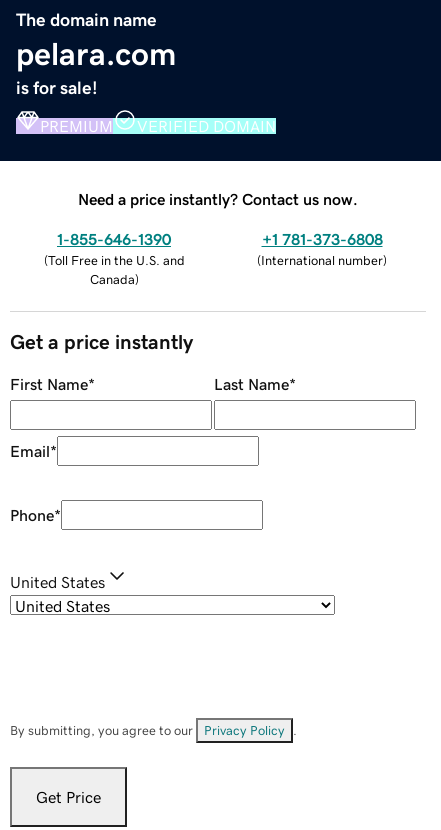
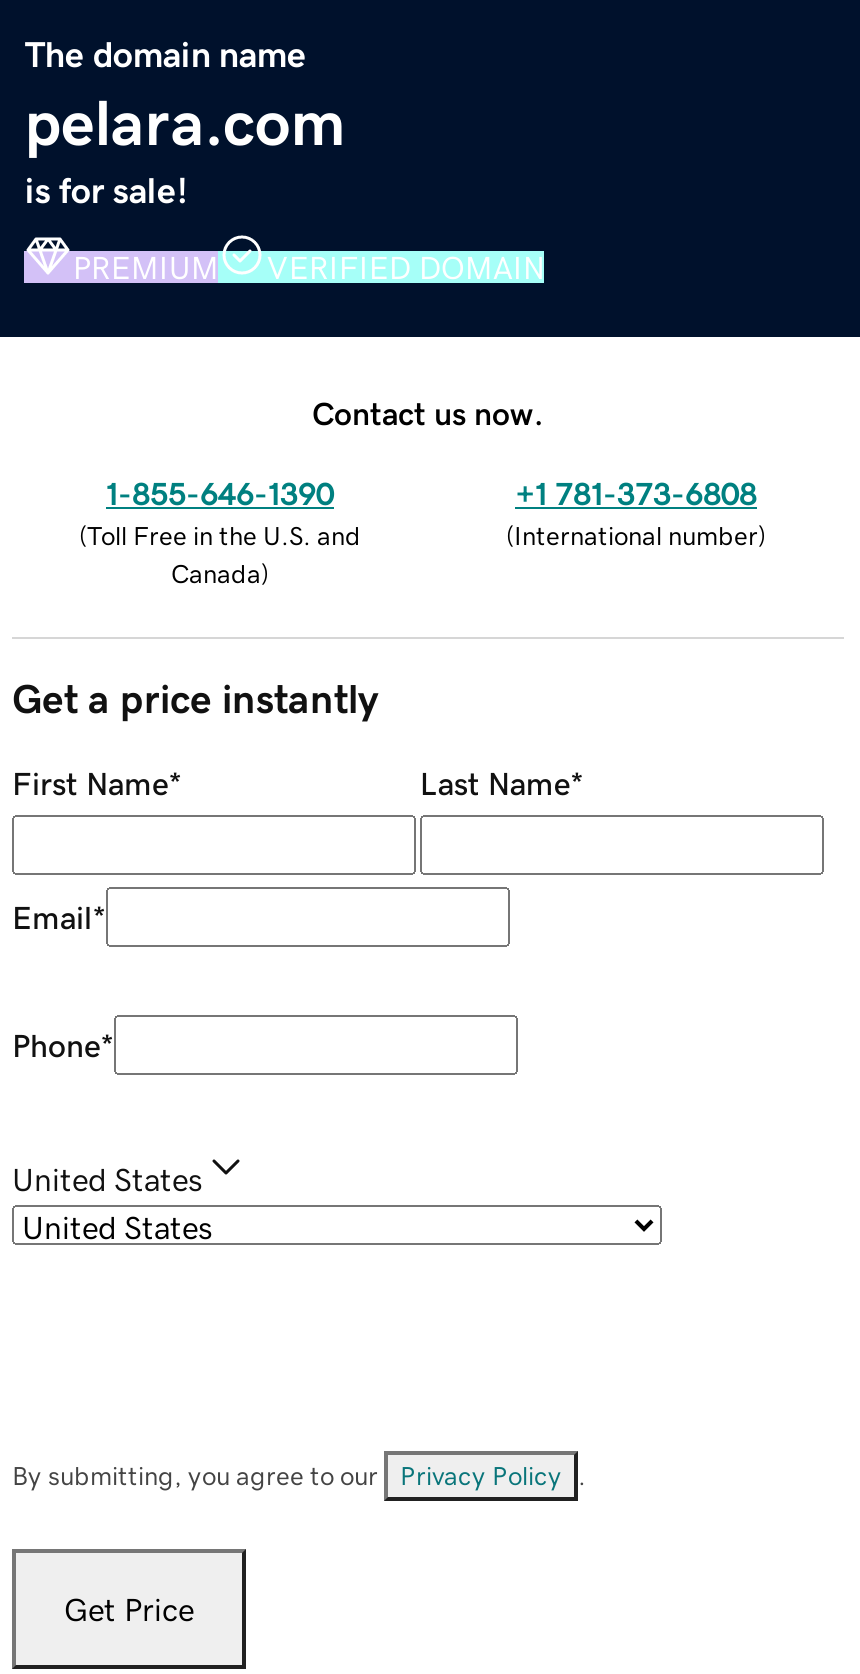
- Need a price instantly? Contact us now.
+ Contact us now.
